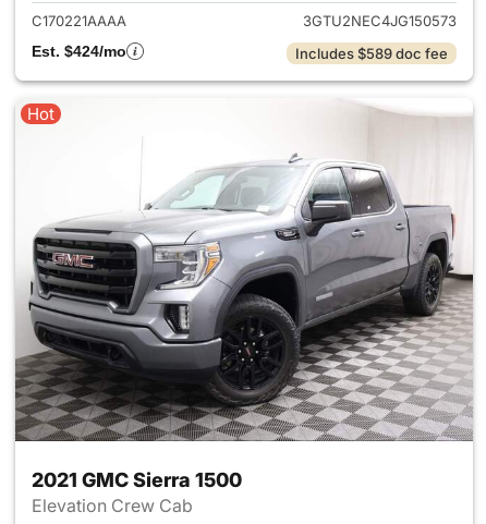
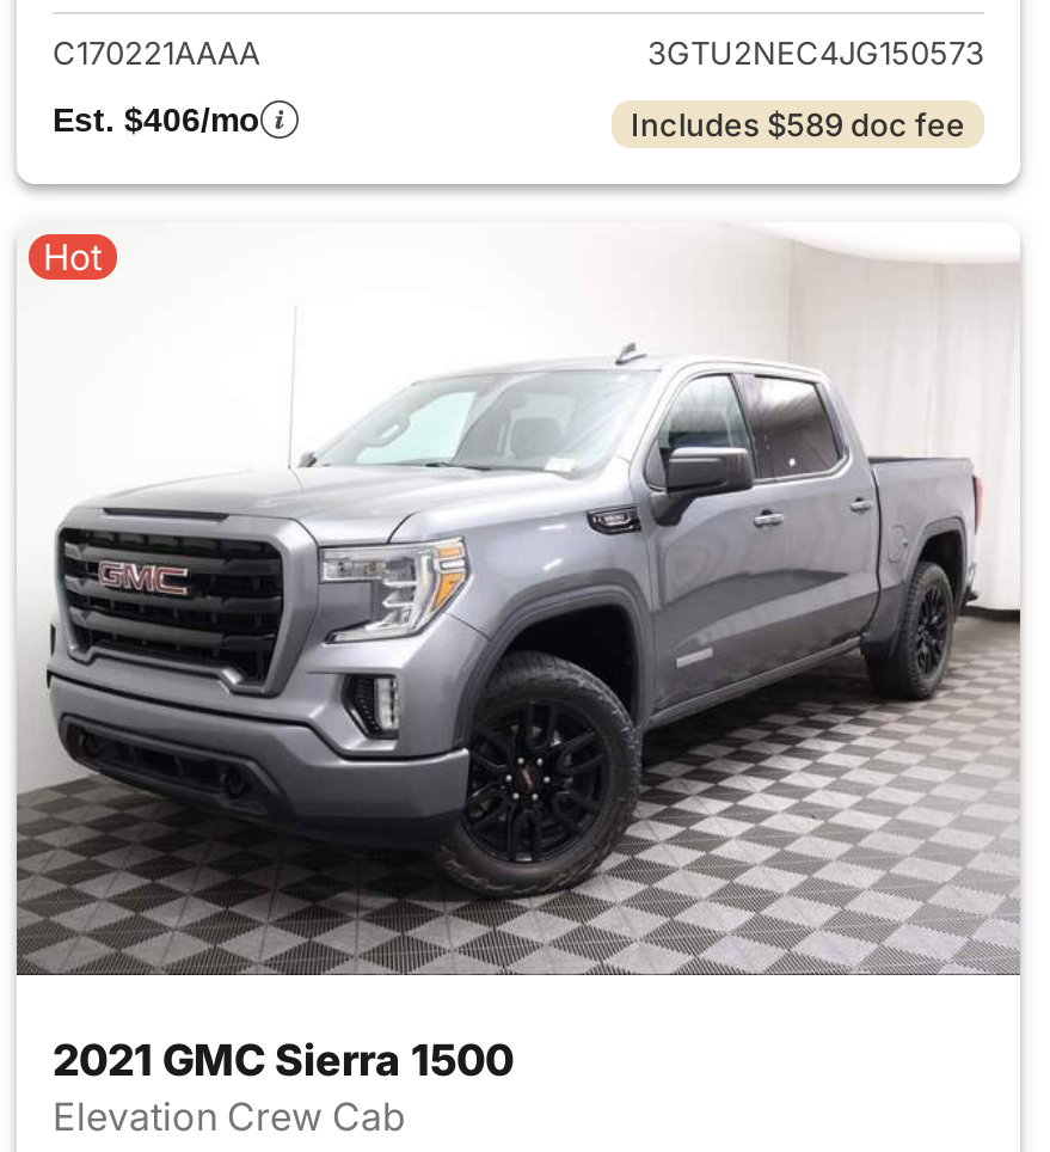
- Est. $424/mo
+ Est. $406/mo
